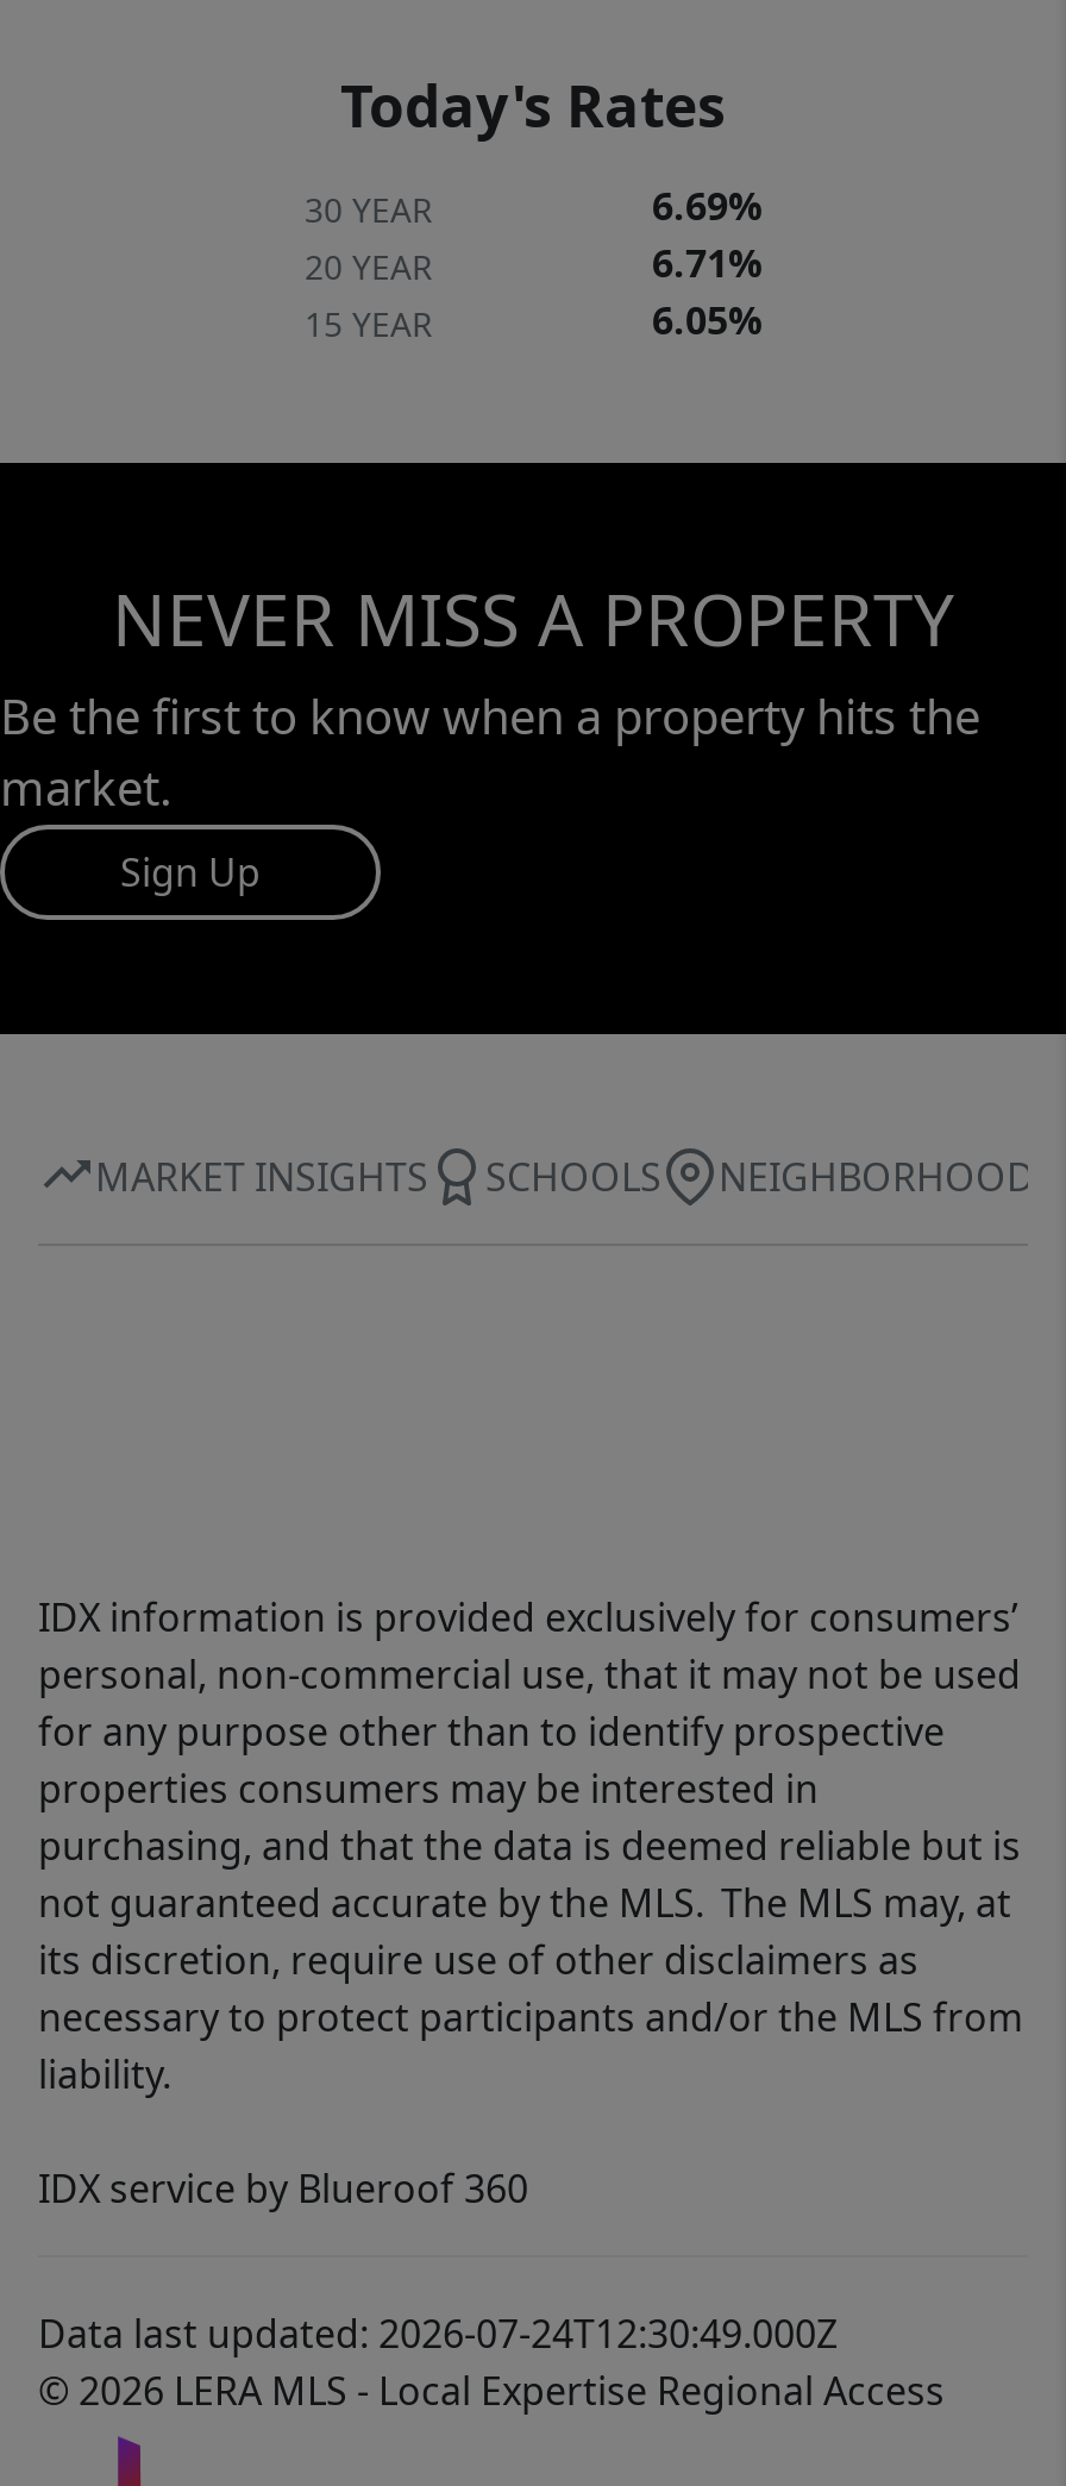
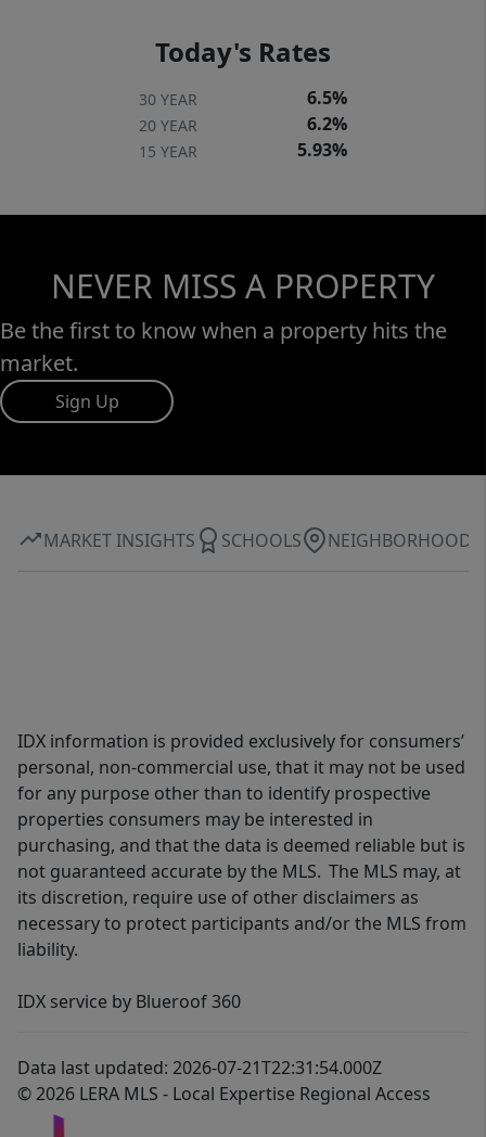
- 6.69%
+ 6.5%

- 6.71%
+ 6.2%

- 6.05%
+ 5.93%

- Data last updated: 2026-07-24T12:30:49.000Z
+ Data last updated: 2026-07-21T22:31:54.000Z
